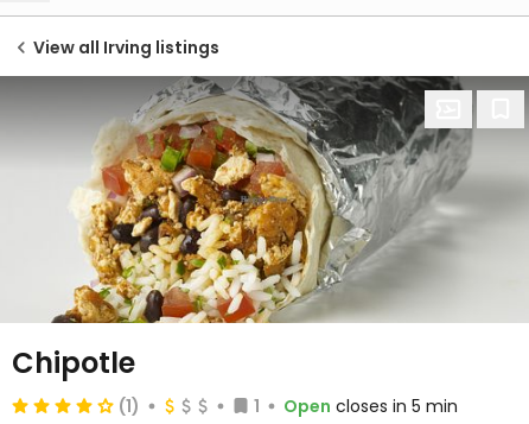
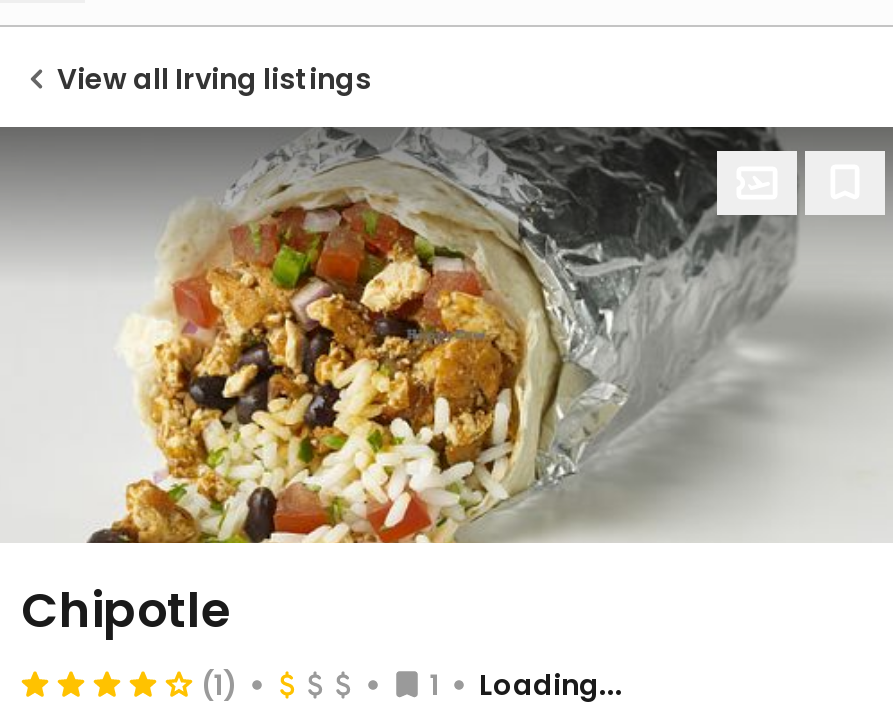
- Open closes in 5 min
+ Loading...
